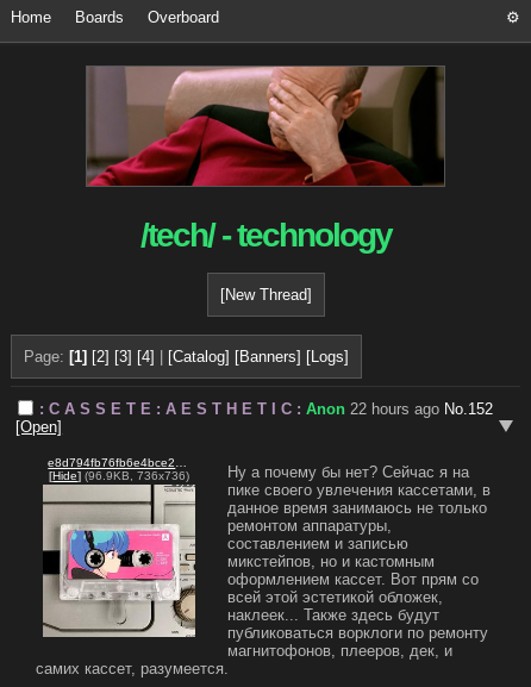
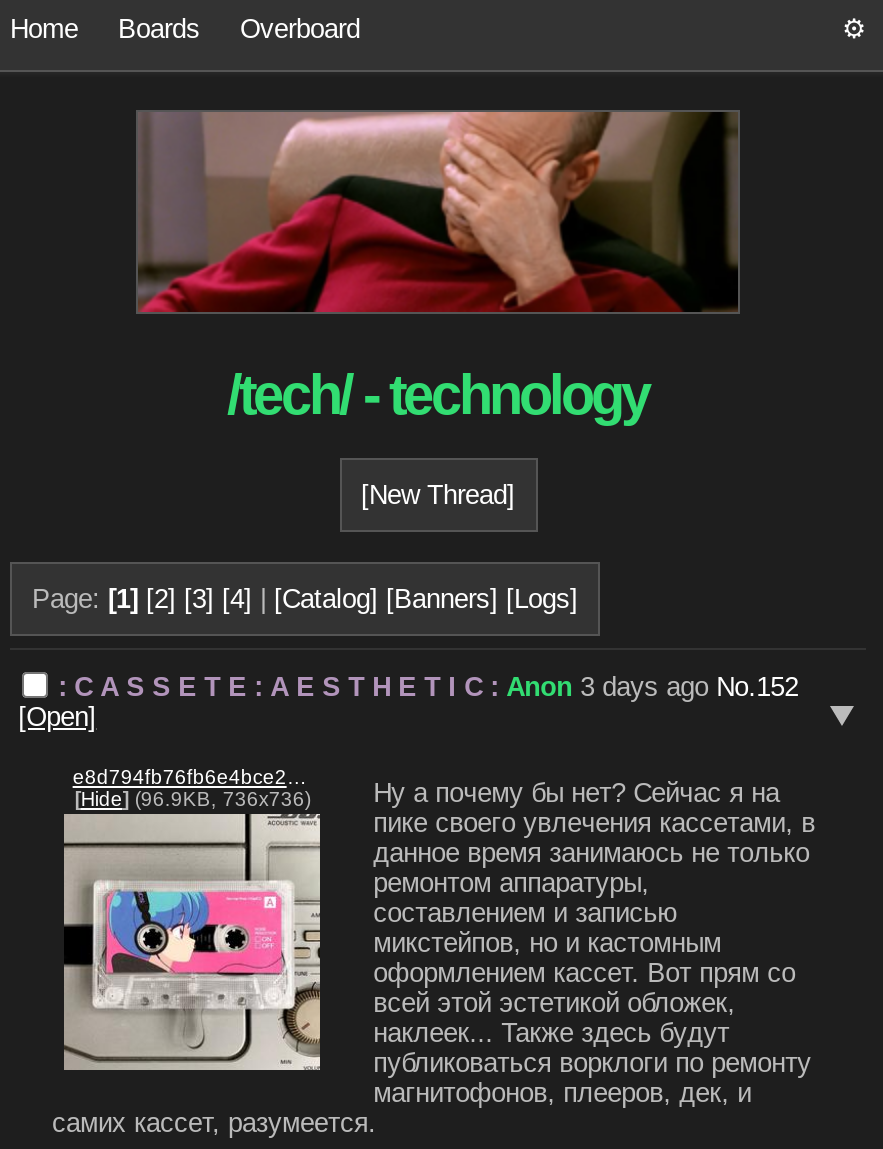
- : C A S S E T E : A E S T H E T I C : Anon 22 hours ago No.152
+ : C A S S E T E : A E S T H E T I C : Anon 3 days ago No.152
